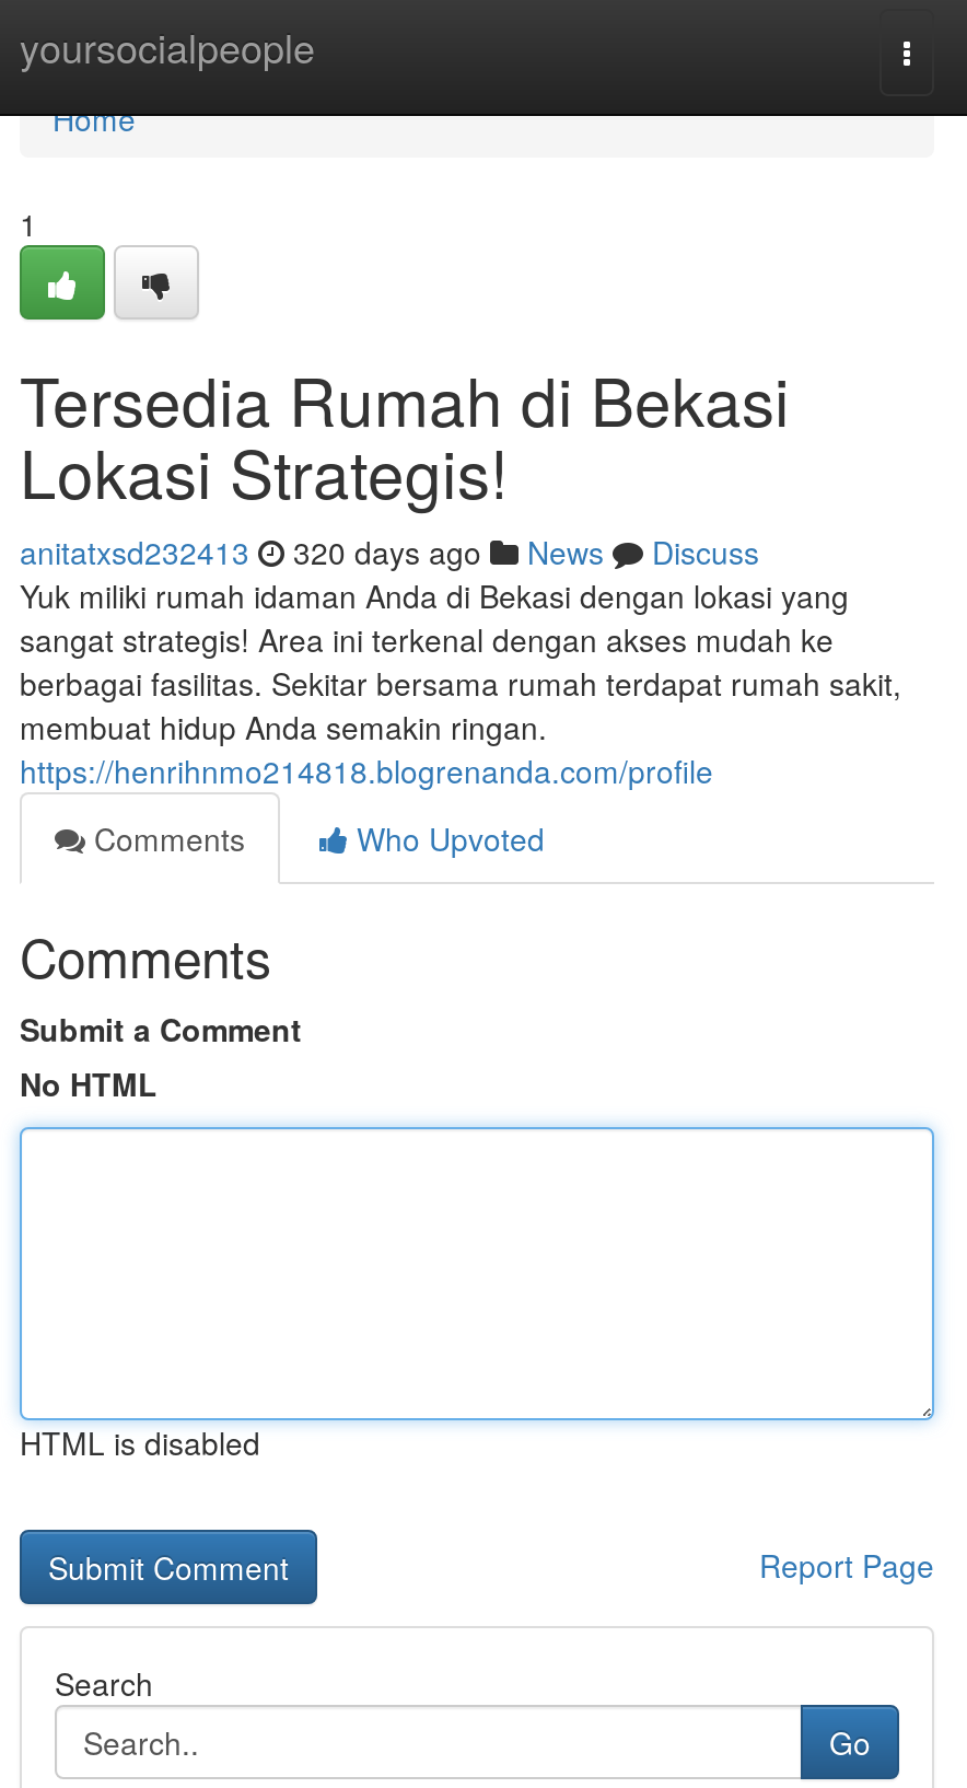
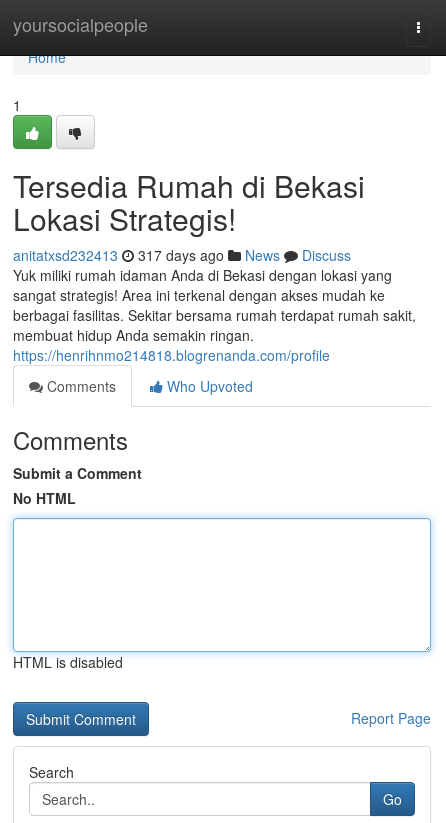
- anitatxsd232413 320 days ago News Discuss
+ anitatxsd232413 317 days ago News Discuss
